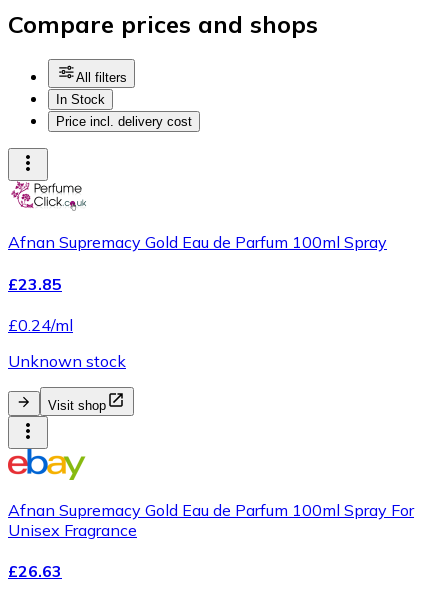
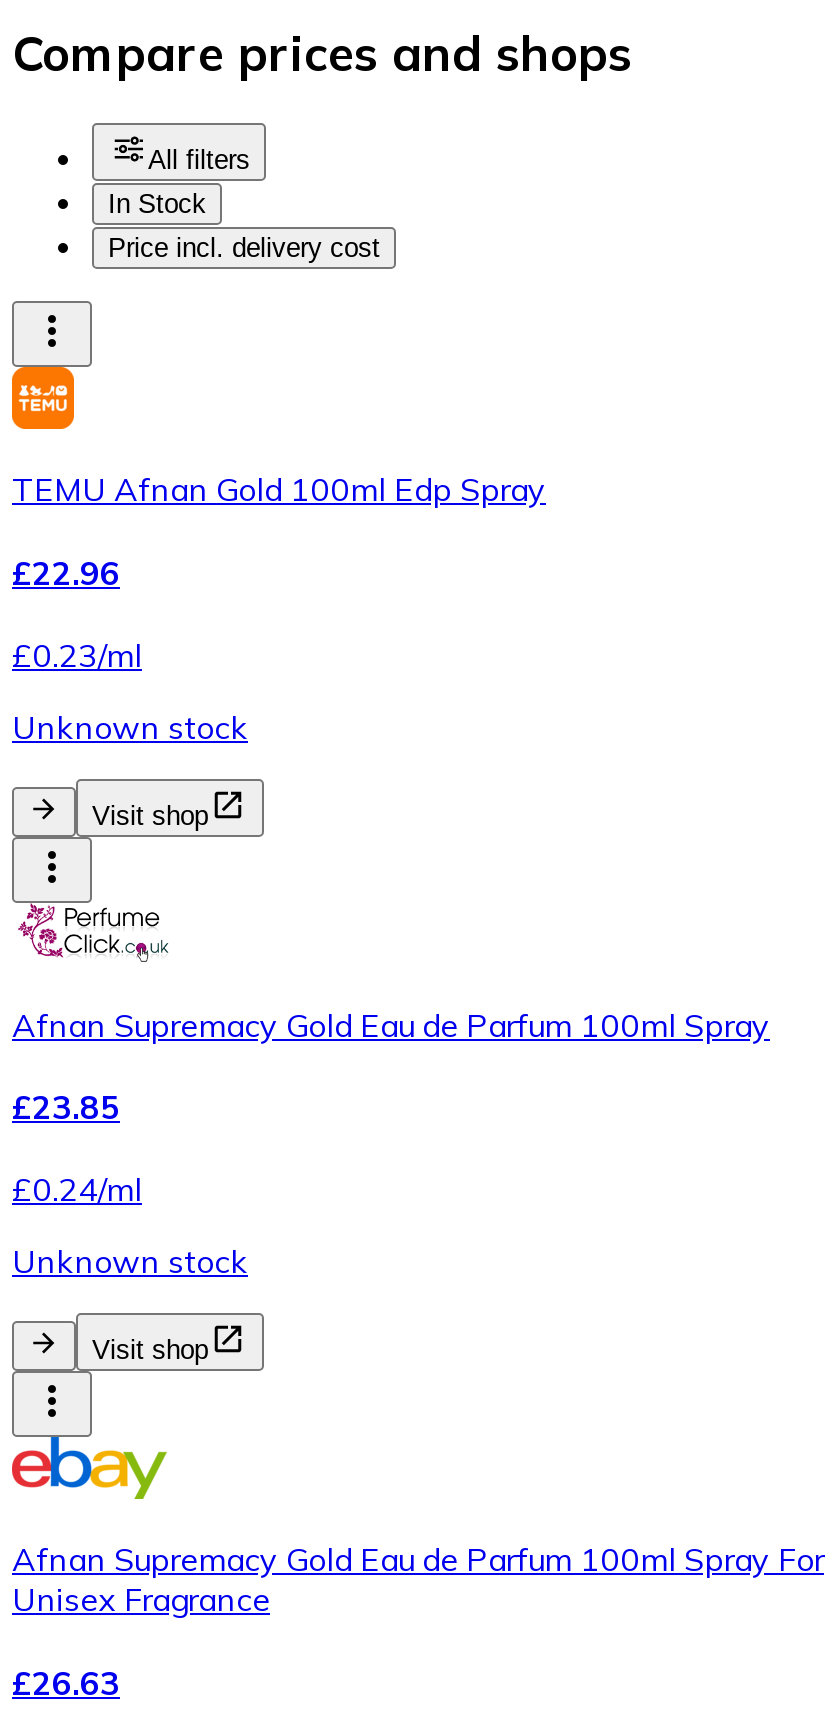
+ [image]
+ TEMU Afnan Gold 100ml Edp Spray
+ £22.96
+ £0.23/ml
+ Unknown stock
+ Visit shop
